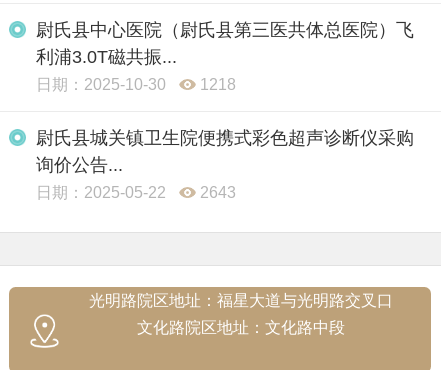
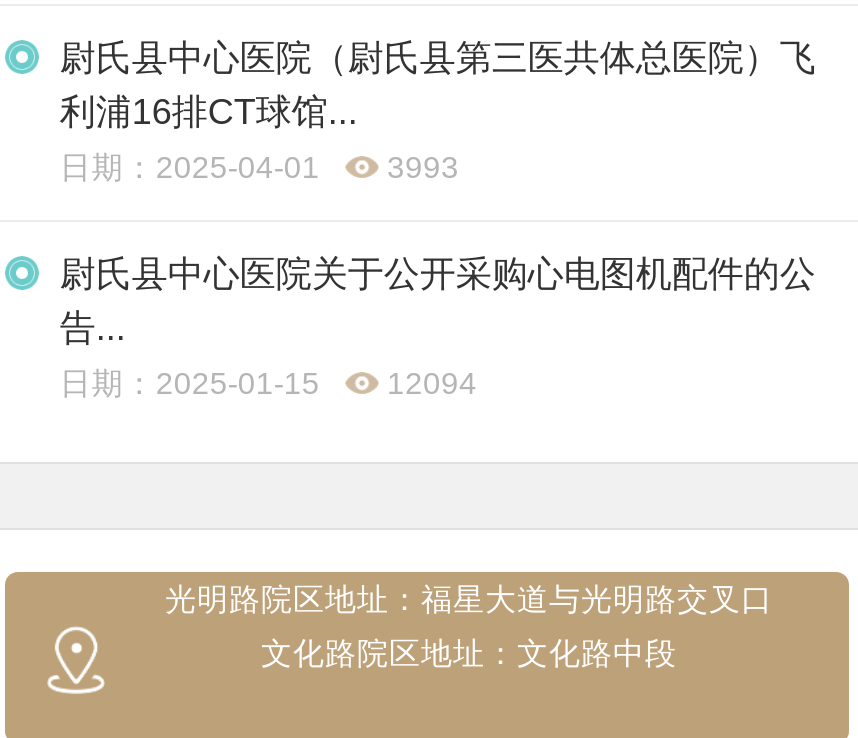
- 利浦3.0T磁共振...
- 日期：2025-10-30
- 1218
+ 利浦16排CT球馆...
+ 日期：2025-04-01
+ 3993

- 尉氏县城关镇卫生院便携式彩色超声诊断仪采购
- 询价公告...
- 日期：2025-05-22
- 2643
+ 尉氏县中心医院关于公开采购心电图机配件的公
+ 告...
+ 日期：2025-01-15
+ 12094
